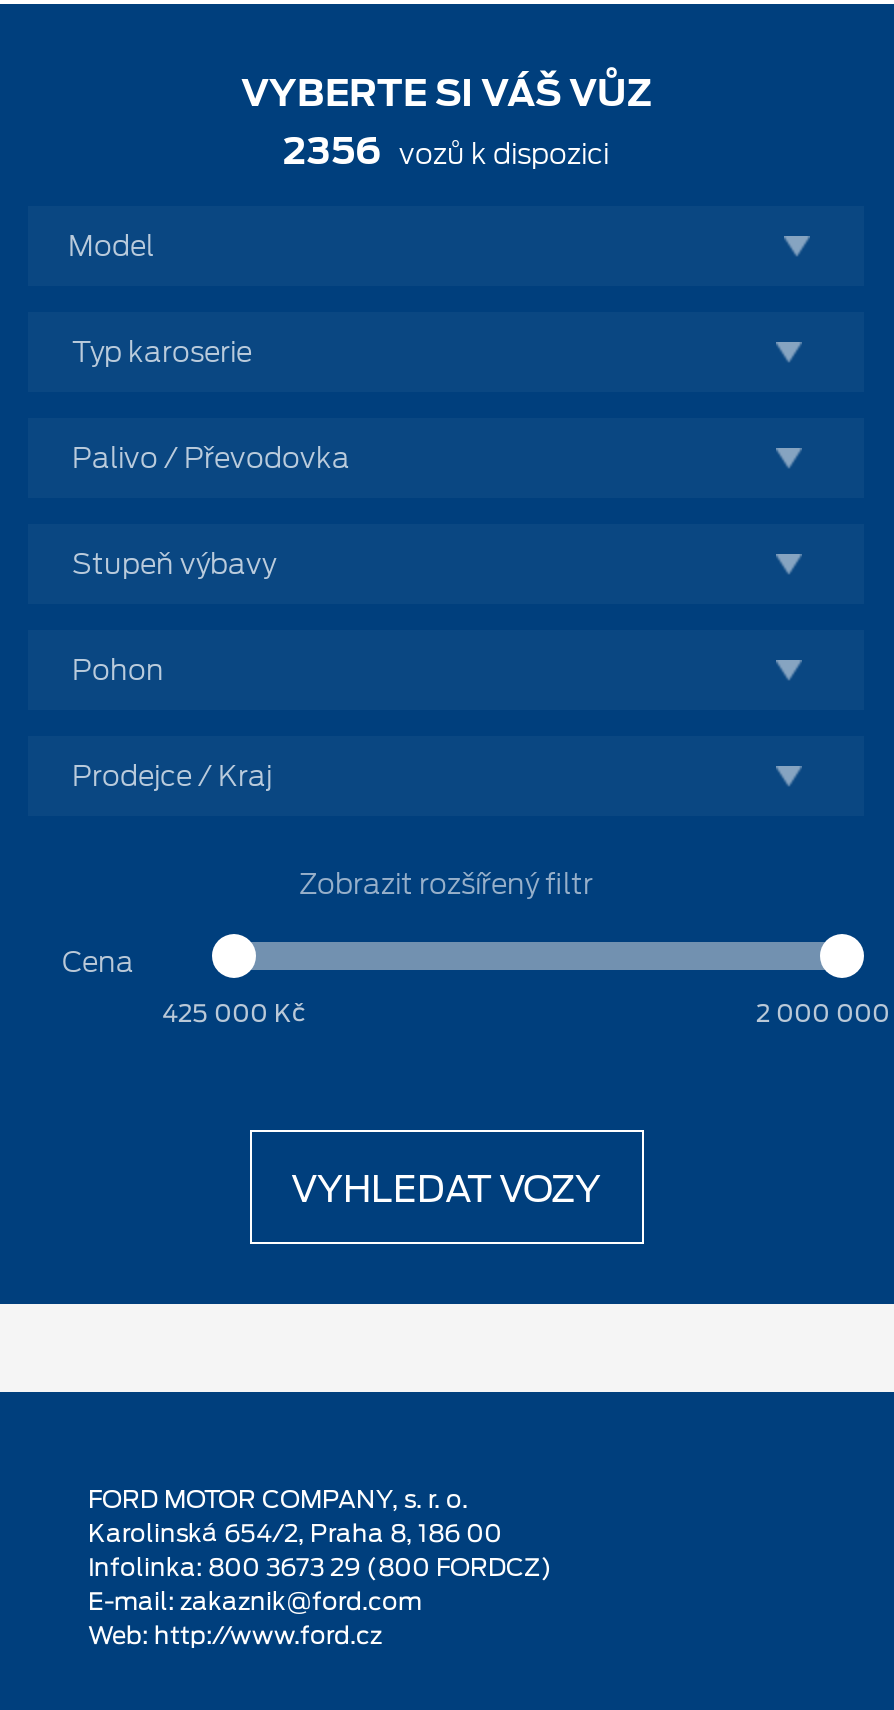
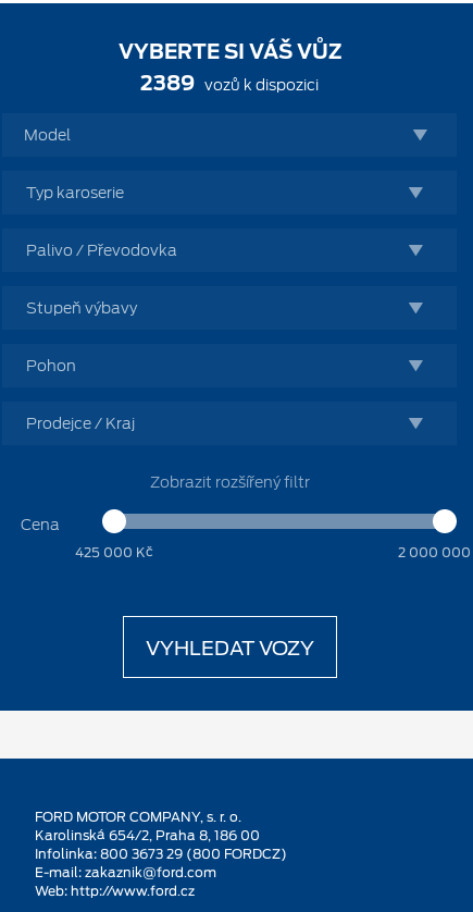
- 2356 vozů k dispozici
+ 2389 vozů k dispozici
